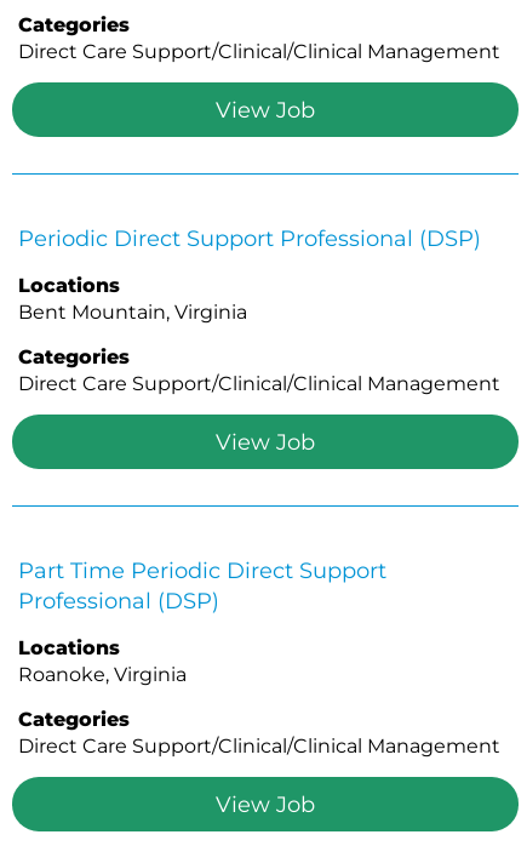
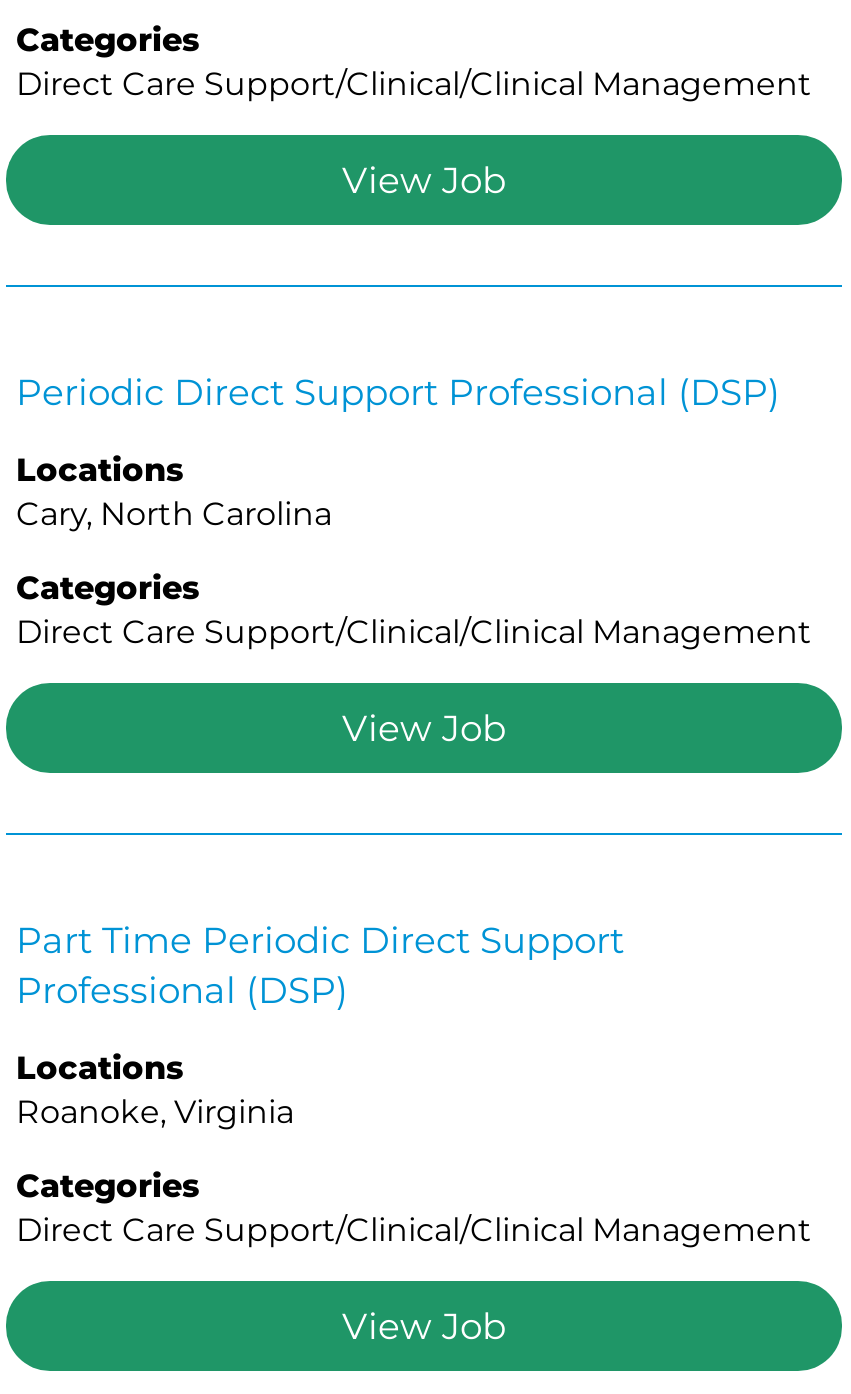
- Bent Mountain, Virginia
+ Cary, North Carolina
